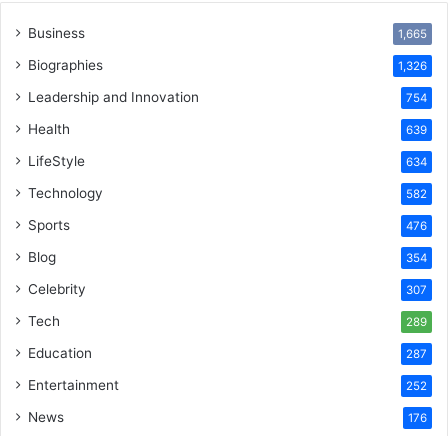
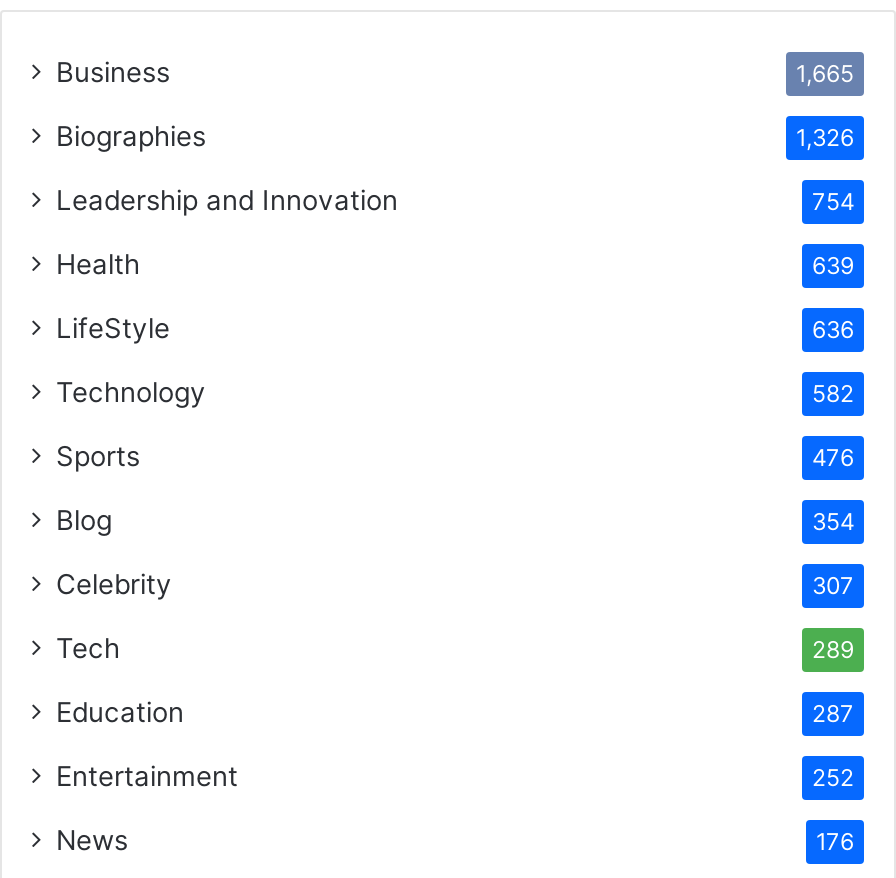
- 634
+ 636
